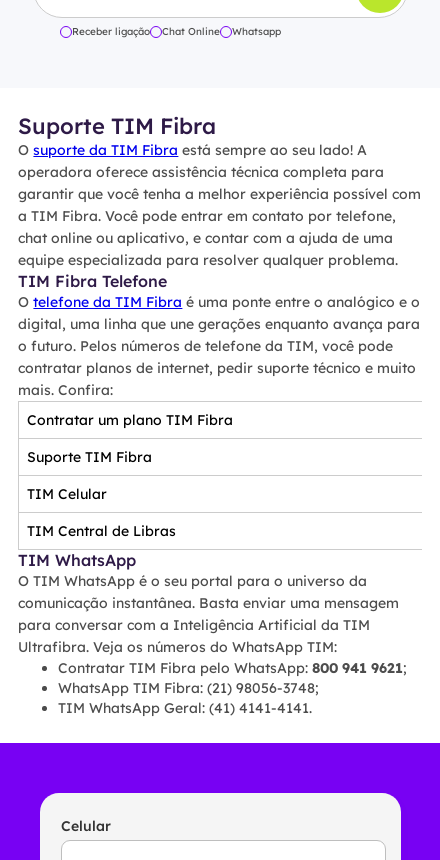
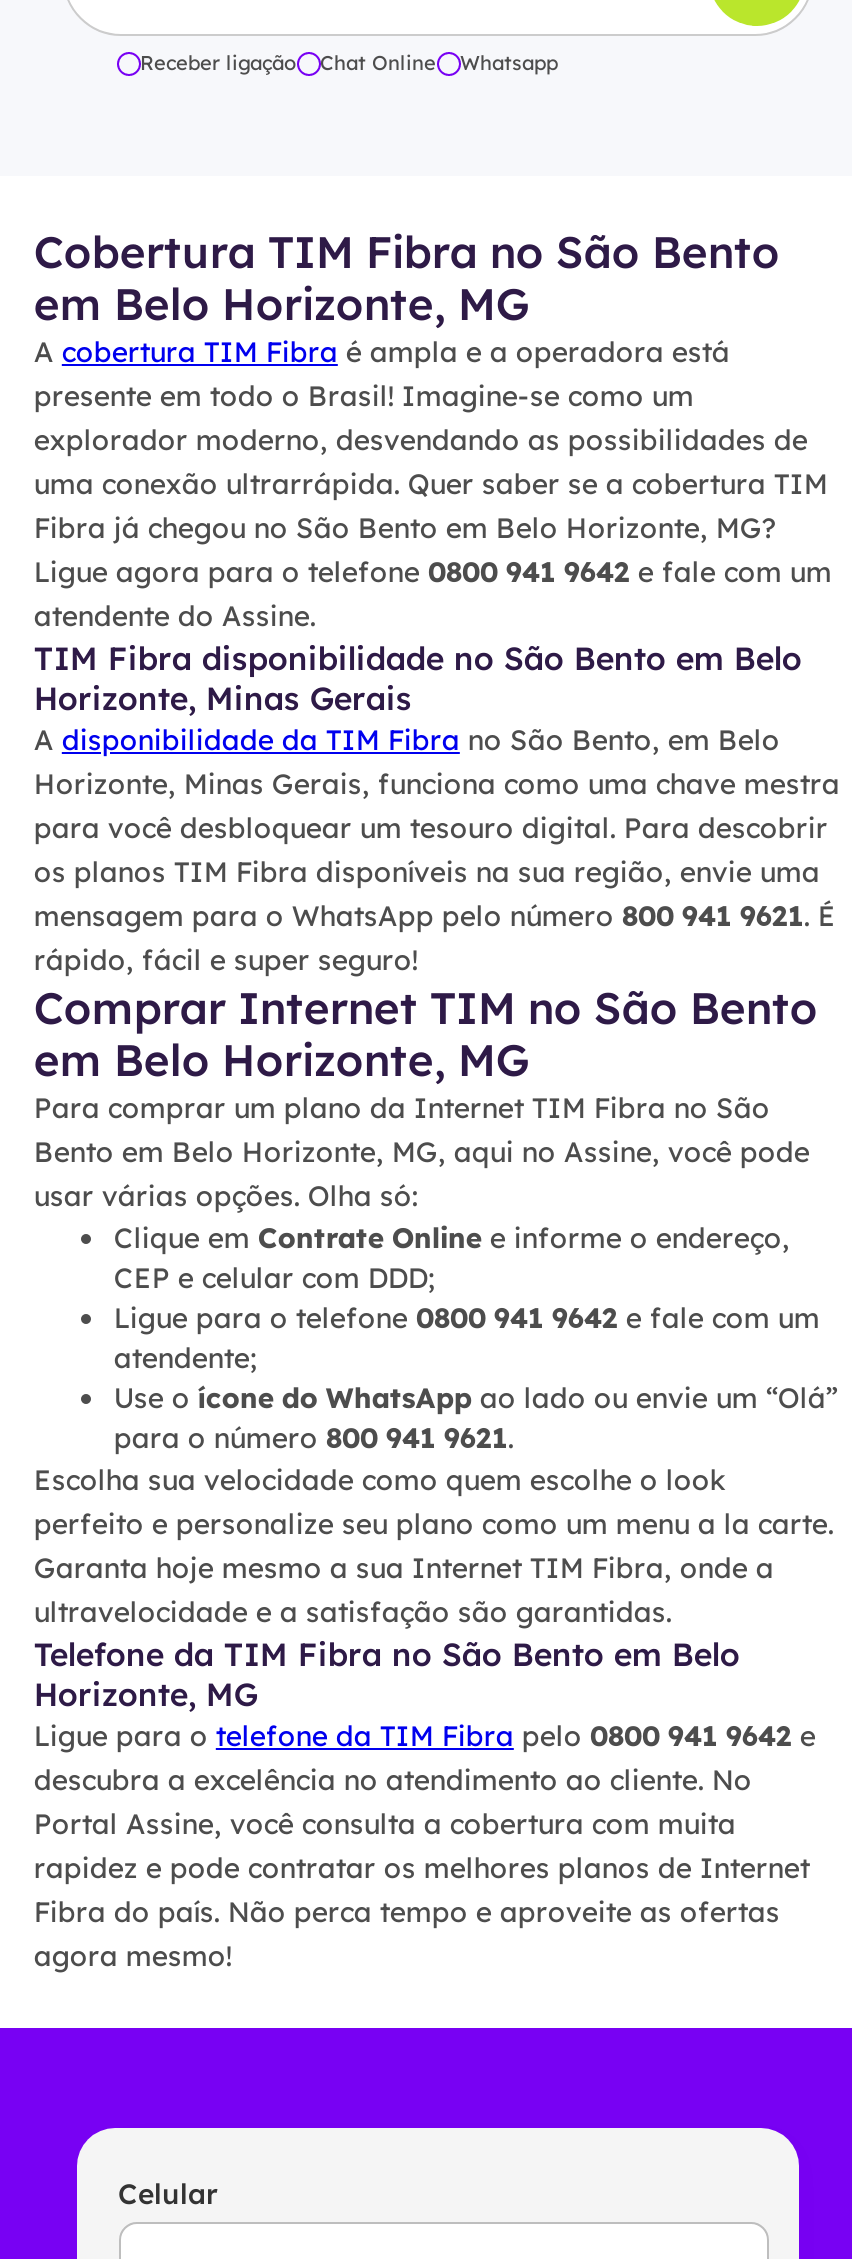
- Suporte TIM Fibra
- O suporte da TIM Fibra está sempre ao seu lado! A
- operadora oferece assistência técnica completa para
- garantir que você tenha a melhor experiência possível com
- a TIM Fibra. Você pode entrar em contato por telefone,
- chat online ou aplicativo, e contar com a ajuda de uma
- equipe especializada para resolver qualquer problema.
- TIM Fibra Telefone
- O telefone da TIM Fibra é uma ponte entre o analógico e o
- digital, uma linha que une gerações enquanto avança para
- o futuro. Pelos números de telefone da TIM, você pode
- contratar planos de internet, pedir suporte técnico e muito
- mais. Confira:
- Contratar um plano TIM Fibra
- Suporte TIM Fibra
- TIM Celular
- TIM Central de Libras
- TIM WhatsApp
- O TIM WhatsApp é o seu portal para o universo da
- comunicação instantânea. Basta enviar uma mensagem
- para conversar com a Inteligência Artificial da TIM
- Ultrafibra. Veja os números do WhatsApp TIM:
- Contratar TIM Fibra pelo WhatsApp: 800 941 9621;
- WhatsApp TIM Fibra: (21) 98056-3748;
- TIM WhatsApp Geral: (41) 4141-4141.
+ Cobertura TIM Fibra no São Bento
+ em Belo Horizonte, MG
+ A cobertura TIM Fibra é ampla e a operadora está
+ presente em todo o Brasil! Imagine-se como um
+ explorador moderno, desvendando as possibilidades de
+ uma conexão ultrarrápida. Quer saber se a cobertura TIM
+ Fibra já chegou no São Bento em Belo Horizonte, MG?
+ Ligue agora para o telefone 0800 941 9642 e fale com um
+ atendente do Assine.
+ TIM Fibra disponibilidade no São Bento em Belo
+ Horizonte, Minas Gerais
+ A disponibilidade da TIM Fibra no São Bento, em Belo
+ Horizonte, Minas Gerais, funciona como uma chave mestra
+ para você desbloquear um tesouro digital. Para descobrir
+ os planos TIM Fibra disponíveis na sua região, envie uma
+ mensagem para o WhatsApp pelo número 800 941 9621. É
+ rápido, fácil e super seguro!
+ Comprar Internet TIM no São Bento
+ em Belo Horizonte, MG
+ Para comprar um plano da Internet TIM Fibra no São
+ Bento em Belo Horizonte, MG, aqui no Assine, você pode
+ usar várias opções. Olha só:
+ Clique em Contrate Online e informe o endereço,
+ CEP e celular com DDD;
+ Ligue para o telefone 0800 941 9642 e fale com um
+ atendente;
+ Use o ícone do WhatsApp ao lado ou envie um “Olá”
+ para o número 800 941 9621.
+ Escolha sua velocidade como quem escolhe o look
+ perfeito e personalize seu plano como um menu a la carte.
+ Garanta hoje mesmo a sua Internet TIM Fibra, onde a
+ ultravelocidade e a satisfação são garantidas.
+ Telefone da TIM Fibra no São Bento em Belo
+ Horizonte, MG
+ Ligue para o telefone da TIM Fibra pelo 0800 941 9642 e
+ descubra a excelência no atendimento ao cliente. No
+ Portal Assine, você consulta a cobertura com muita
+ rapidez e pode contratar os melhores planos de Internet
+ Fibra do país. Não perca tempo e aproveite as ofertas
+ agora mesmo!
